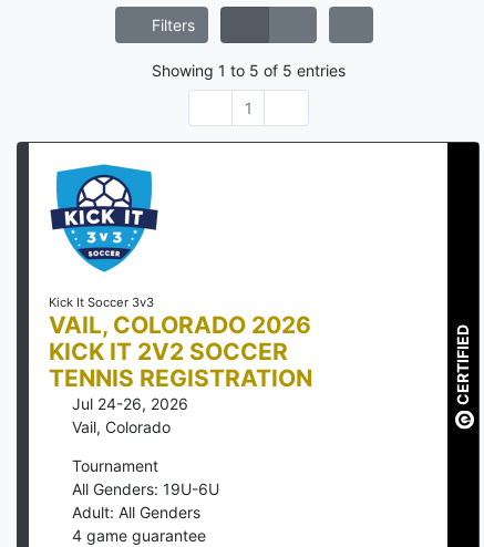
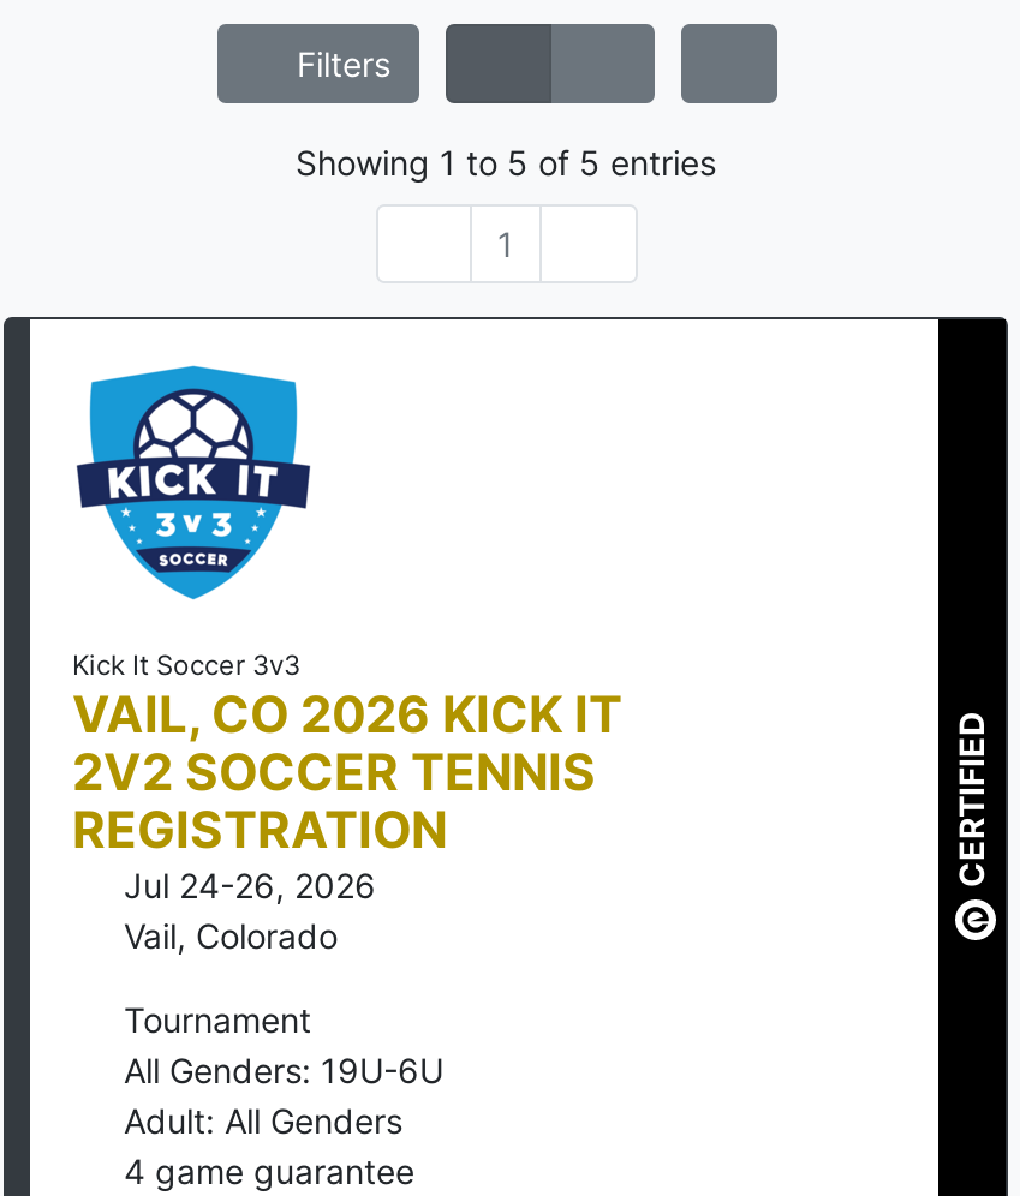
- VAIL, COLORADO 2026
- KICK IT 2V2 SOCCER
- TENNIS REGISTRATION
+ VAIL, CO 2026 KICK IT
+ 2V2 SOCCER TENNIS
+ REGISTRATION
